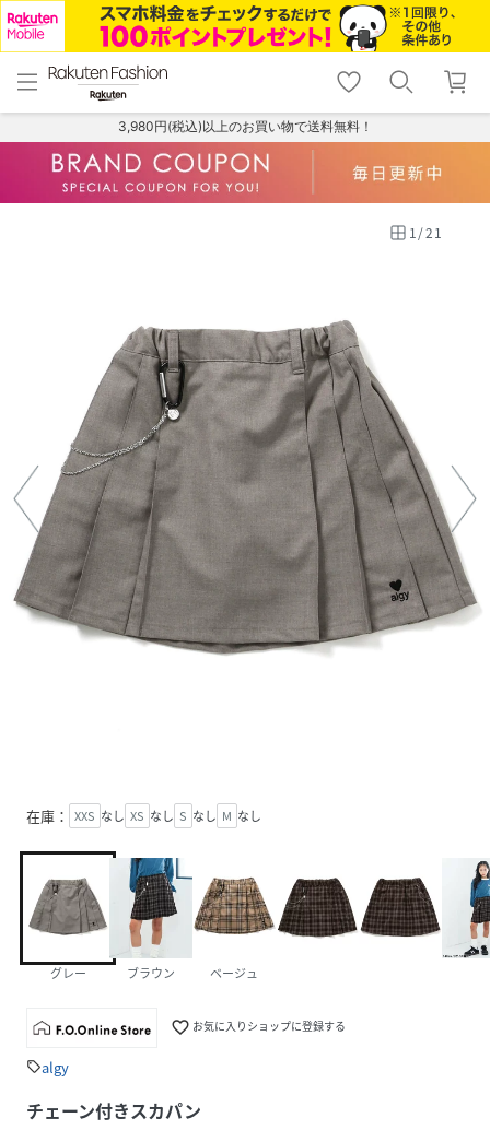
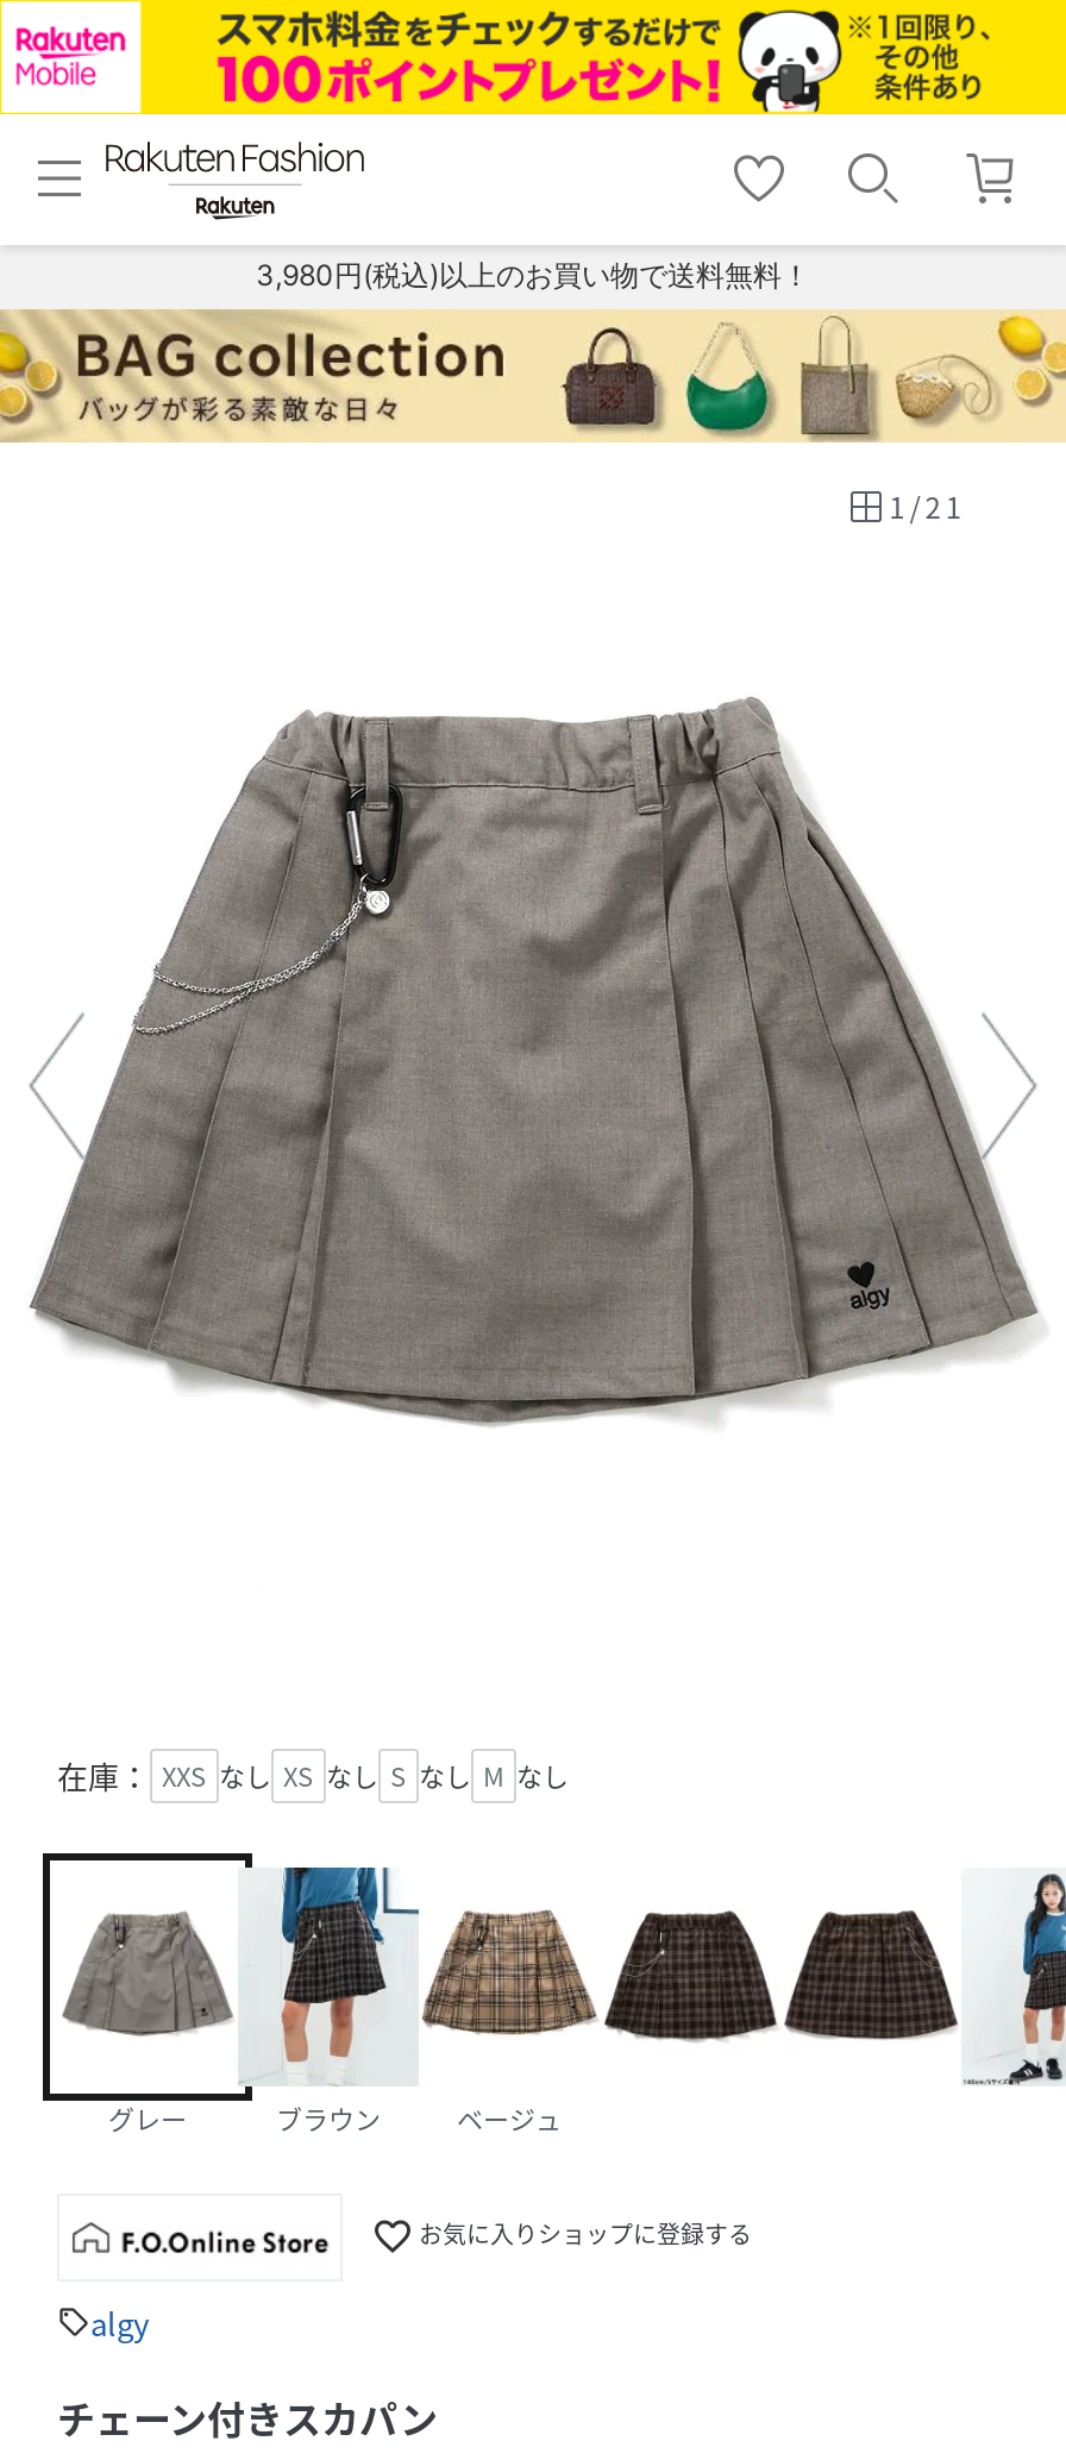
- [image]
+ [image]
